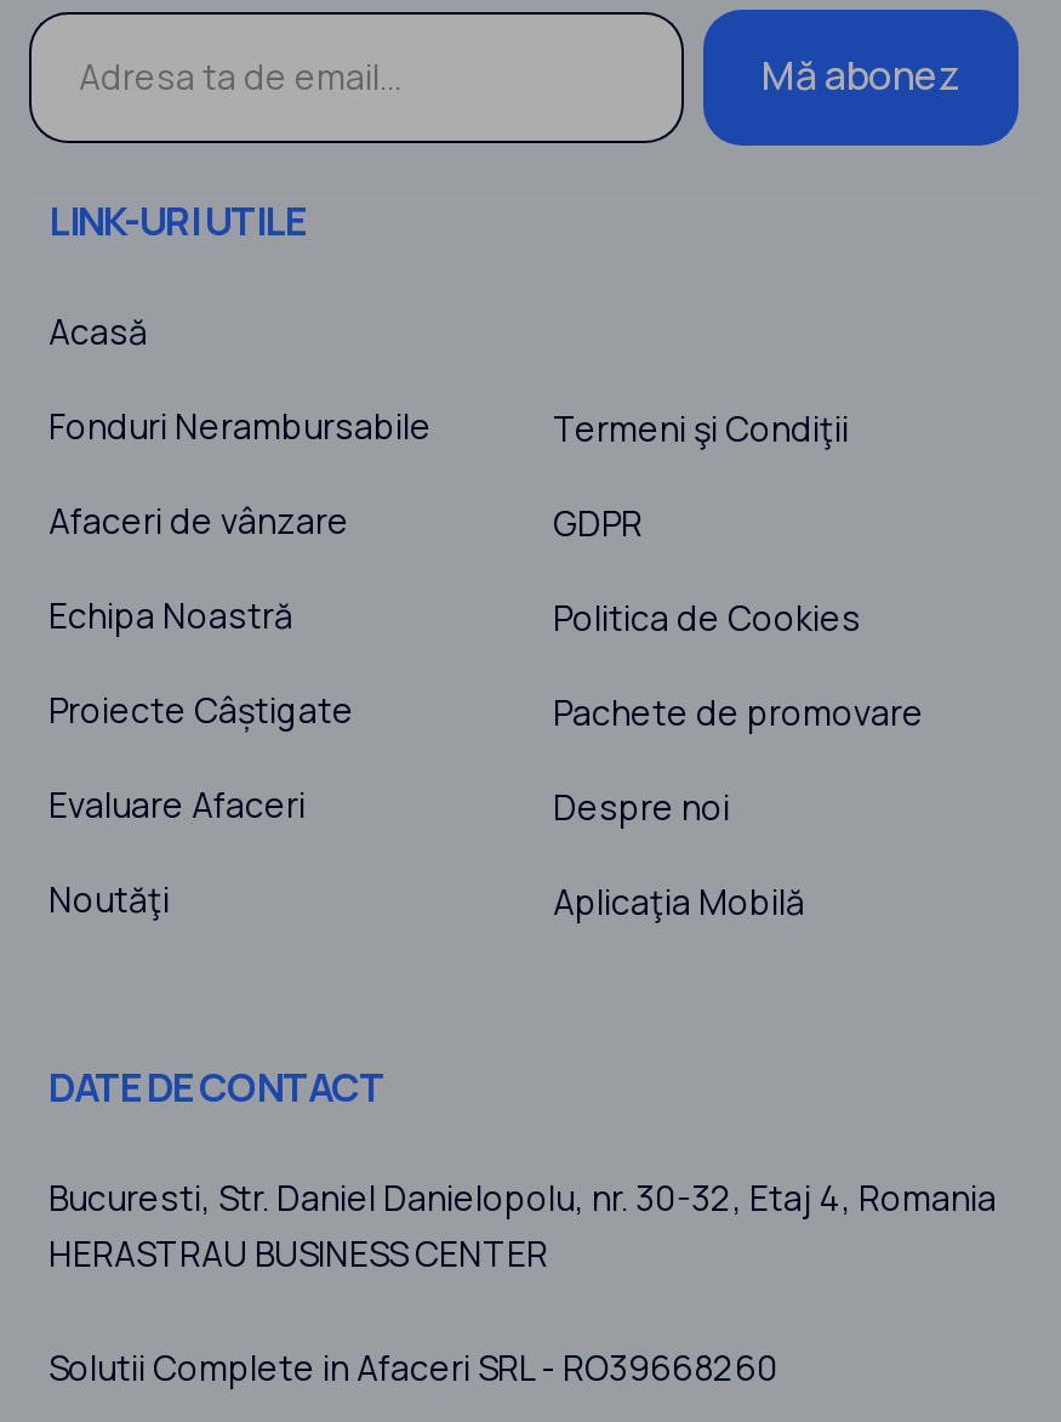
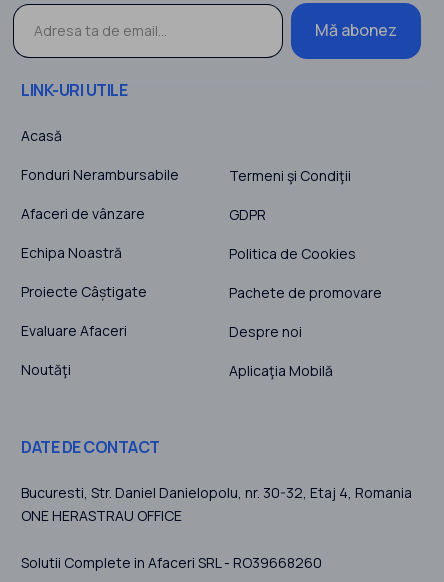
- HERASTRAU BUSINESS CENTER
+ ONE HERASTRAU OFFICE
